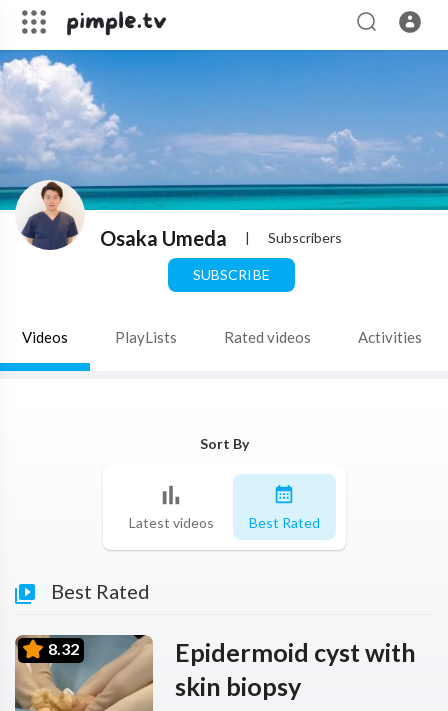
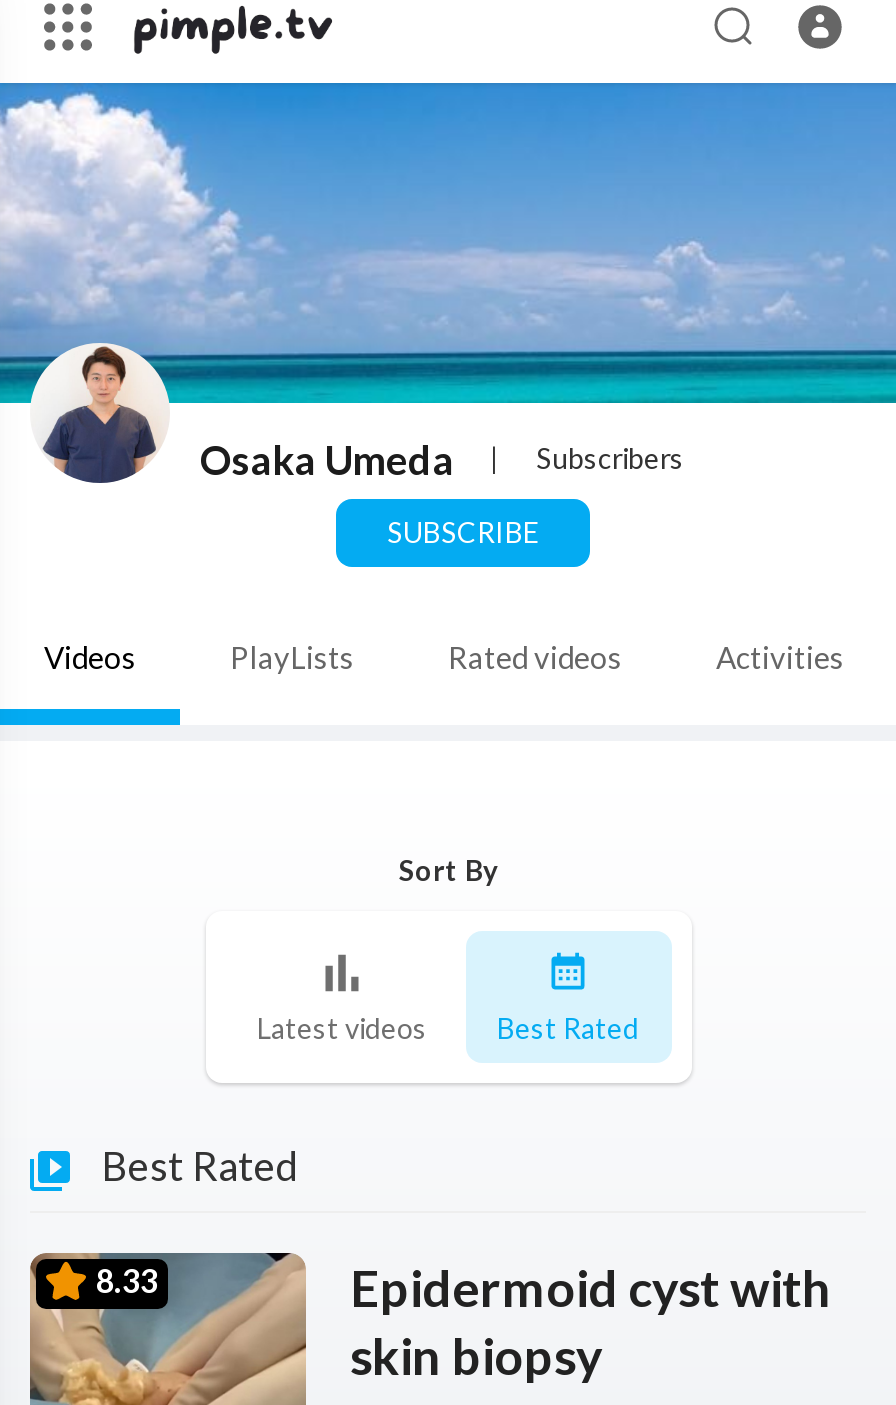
- 8.32
+ 8.33
